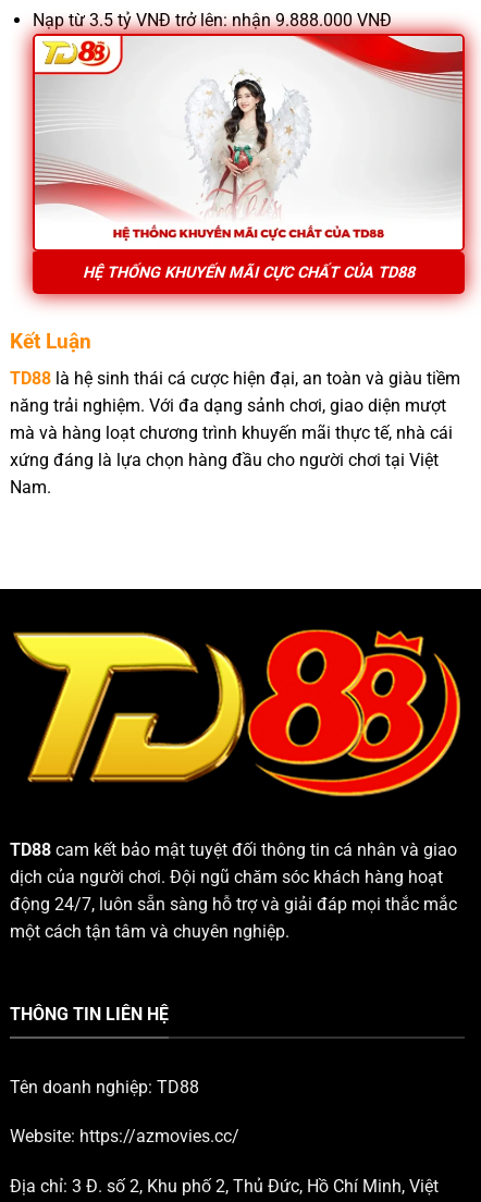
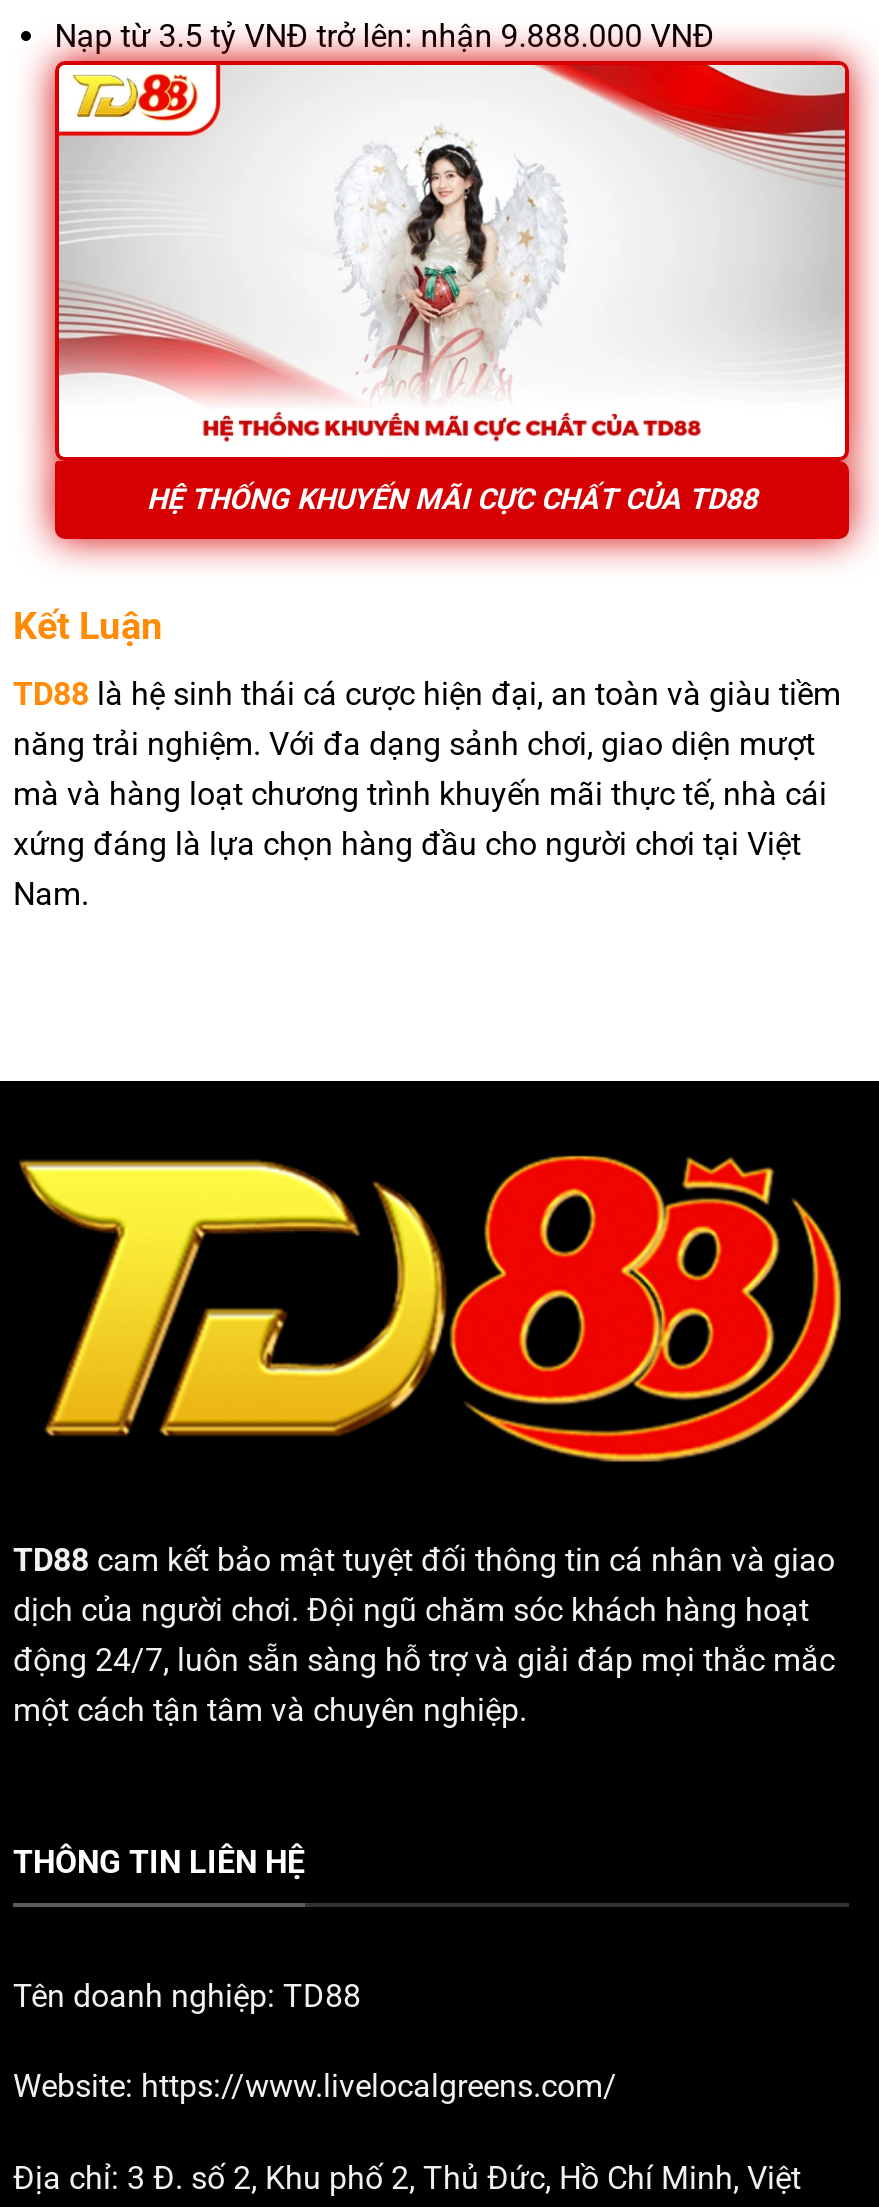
- Website: https://azmovies.cc/
+ Website: https://www.livelocalgreens.com/
